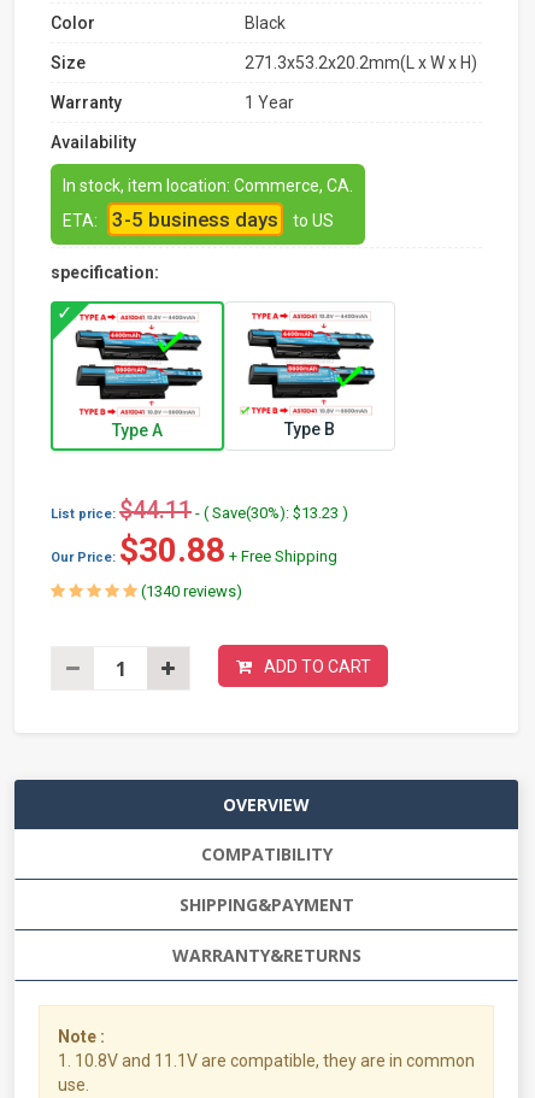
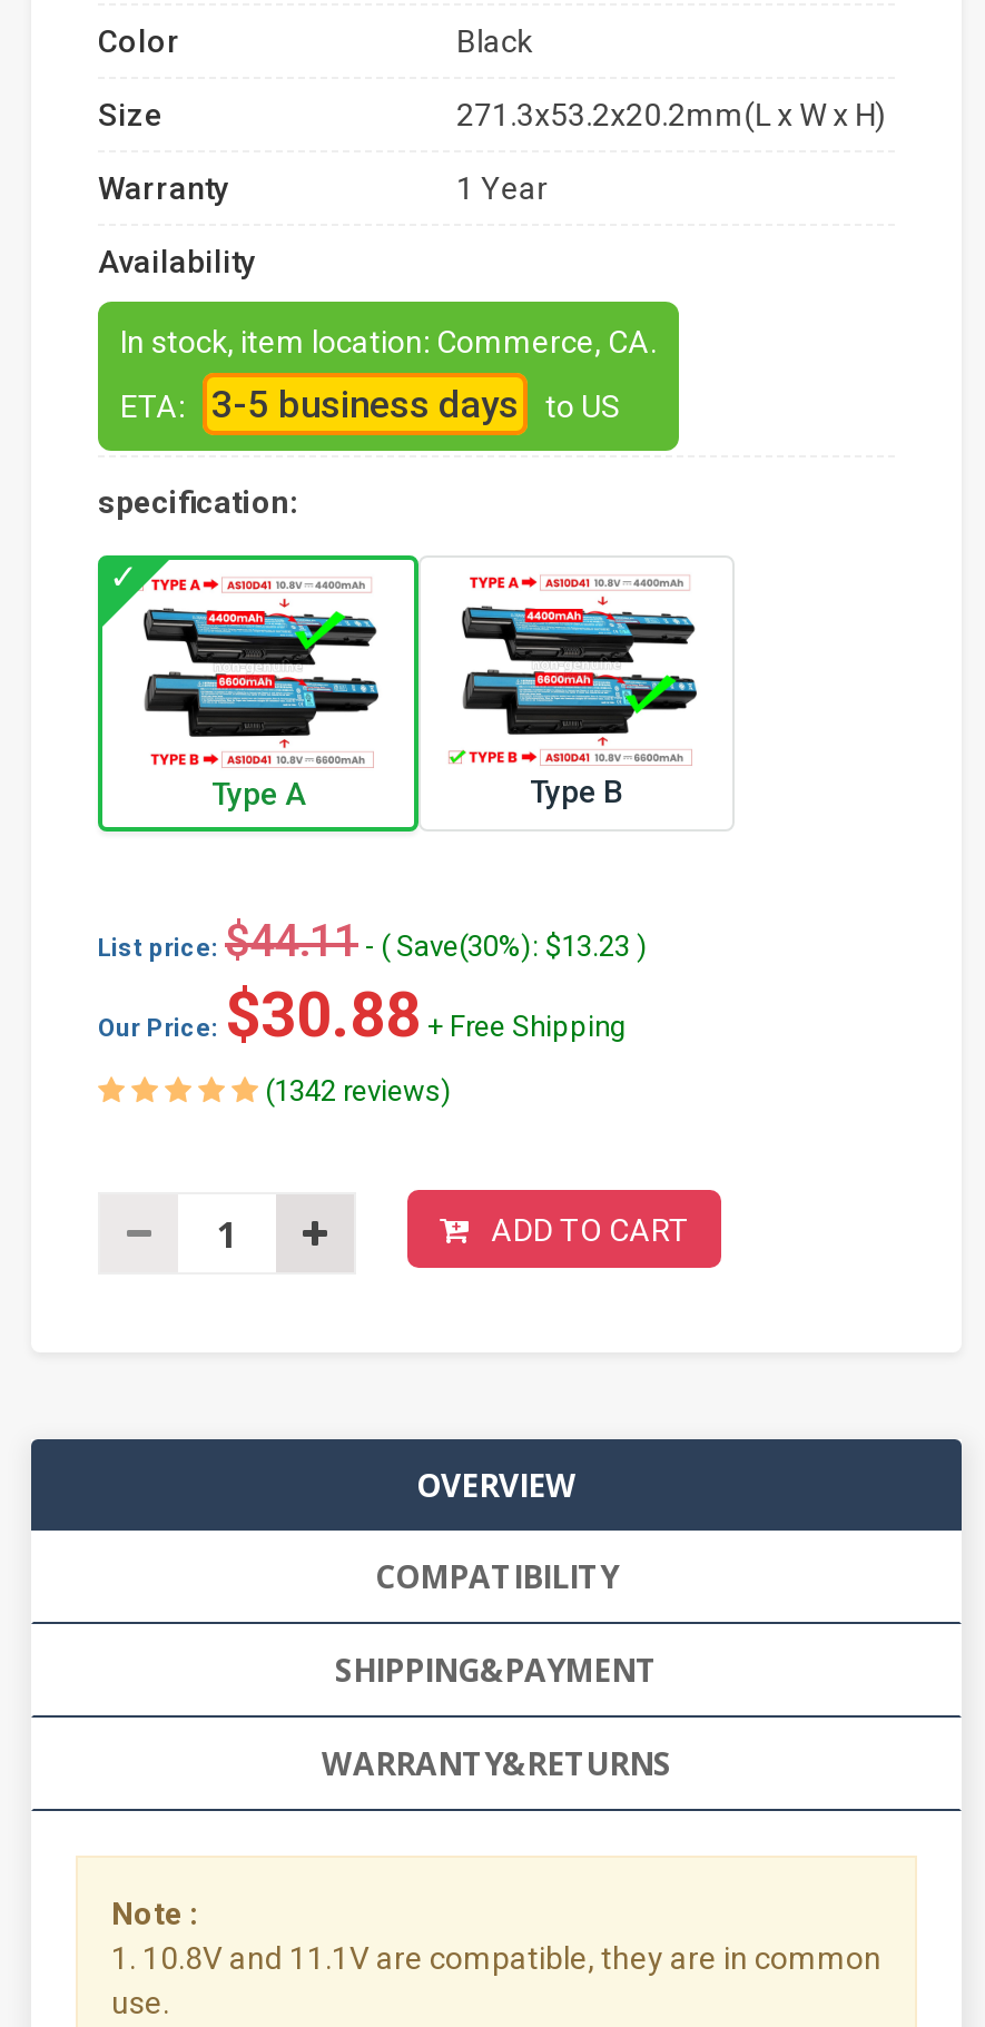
- (1340 reviews)
+ (1342 reviews)
